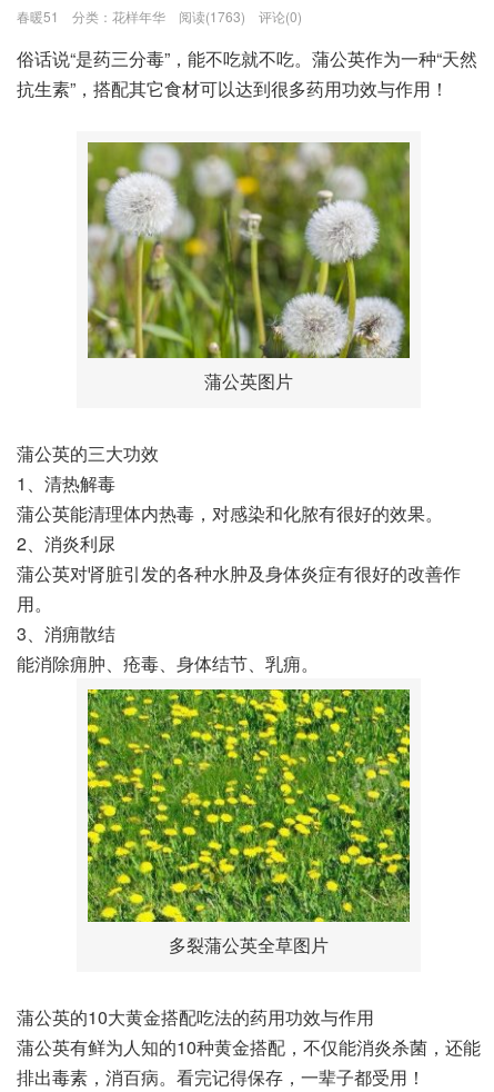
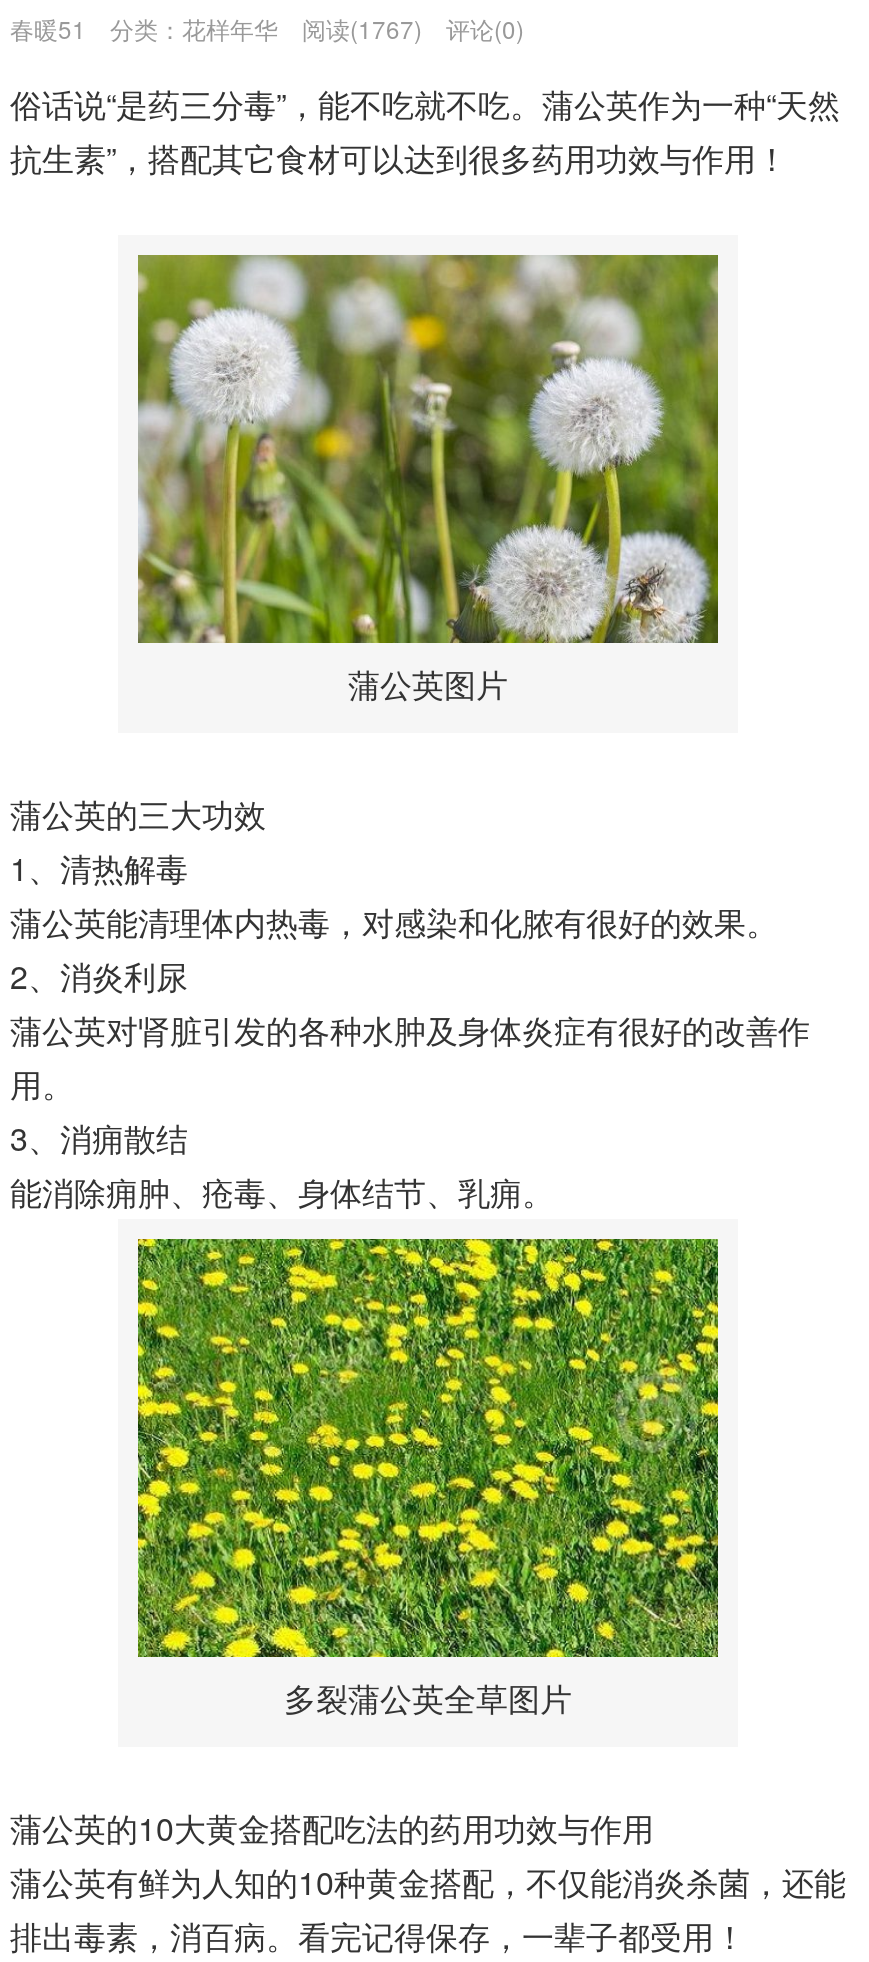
- 春暖51 分类：花样年华 阅读(1763) 评论(0)
+ 春暖51 分类：花样年华 阅读(1767) 评论(0)
